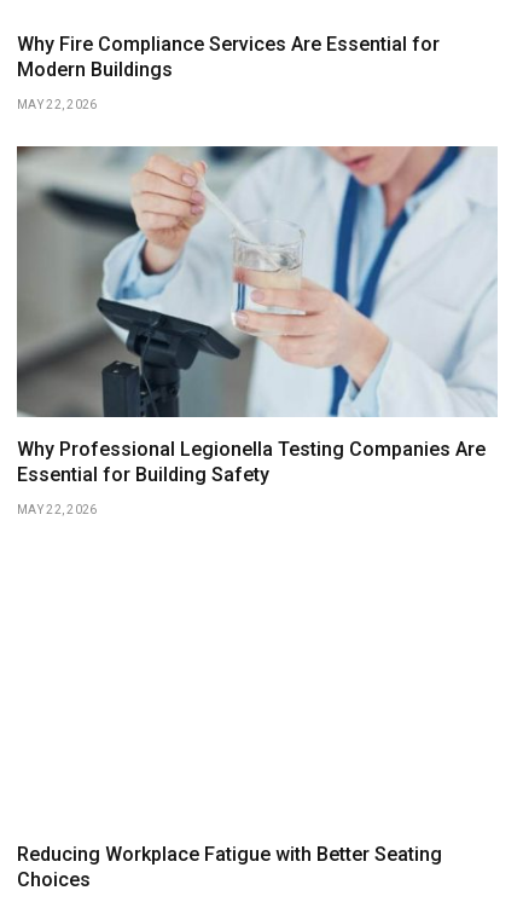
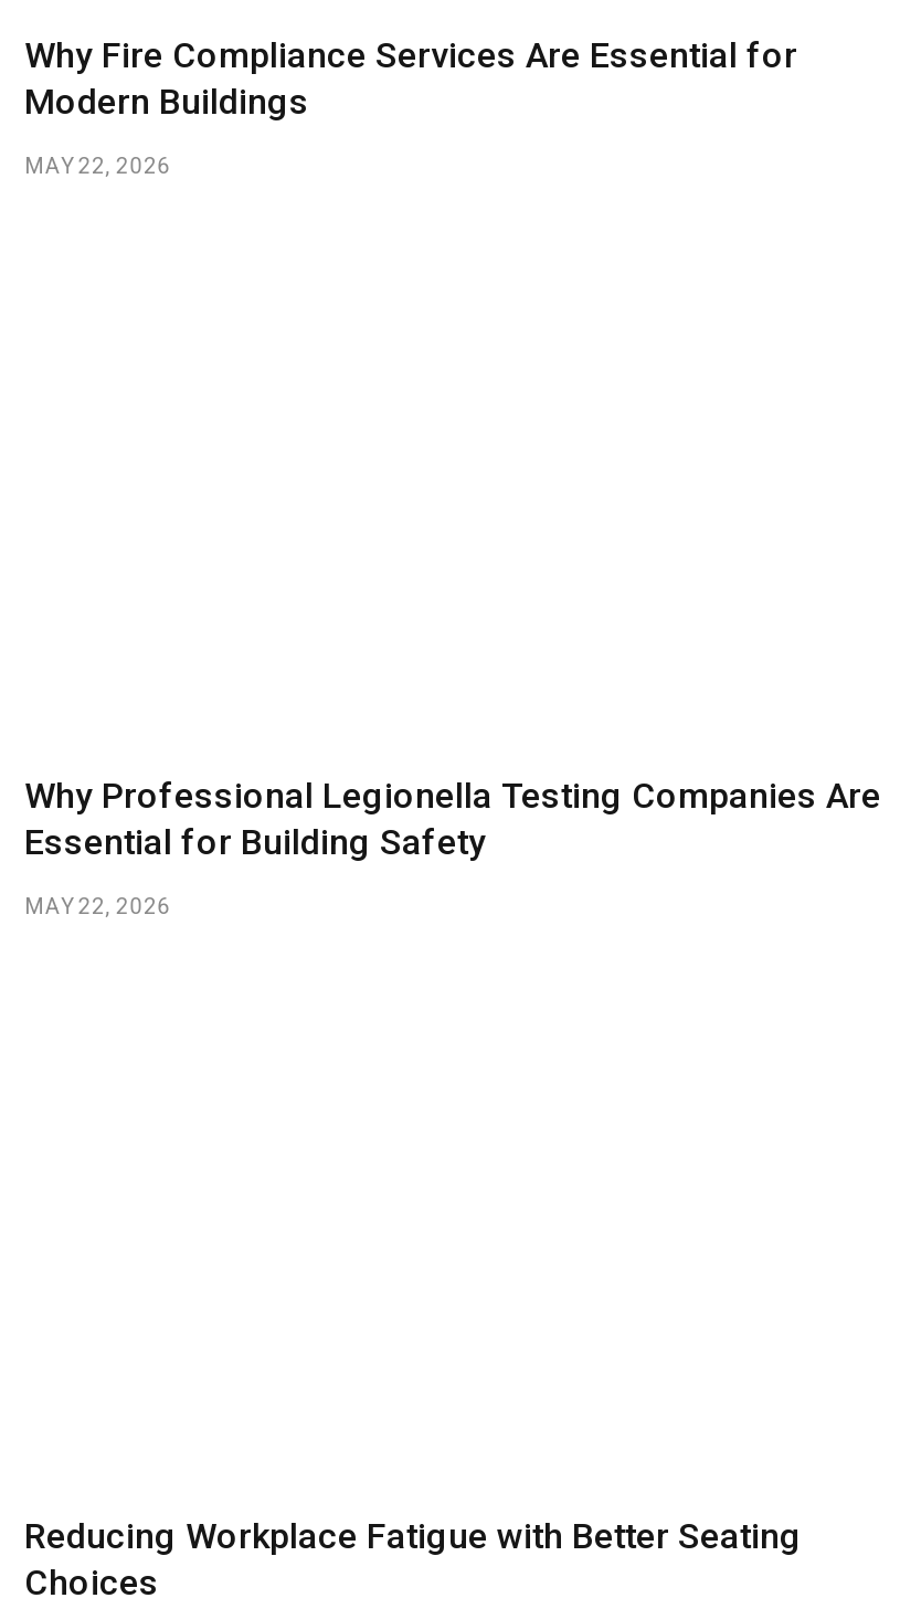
- [image]
